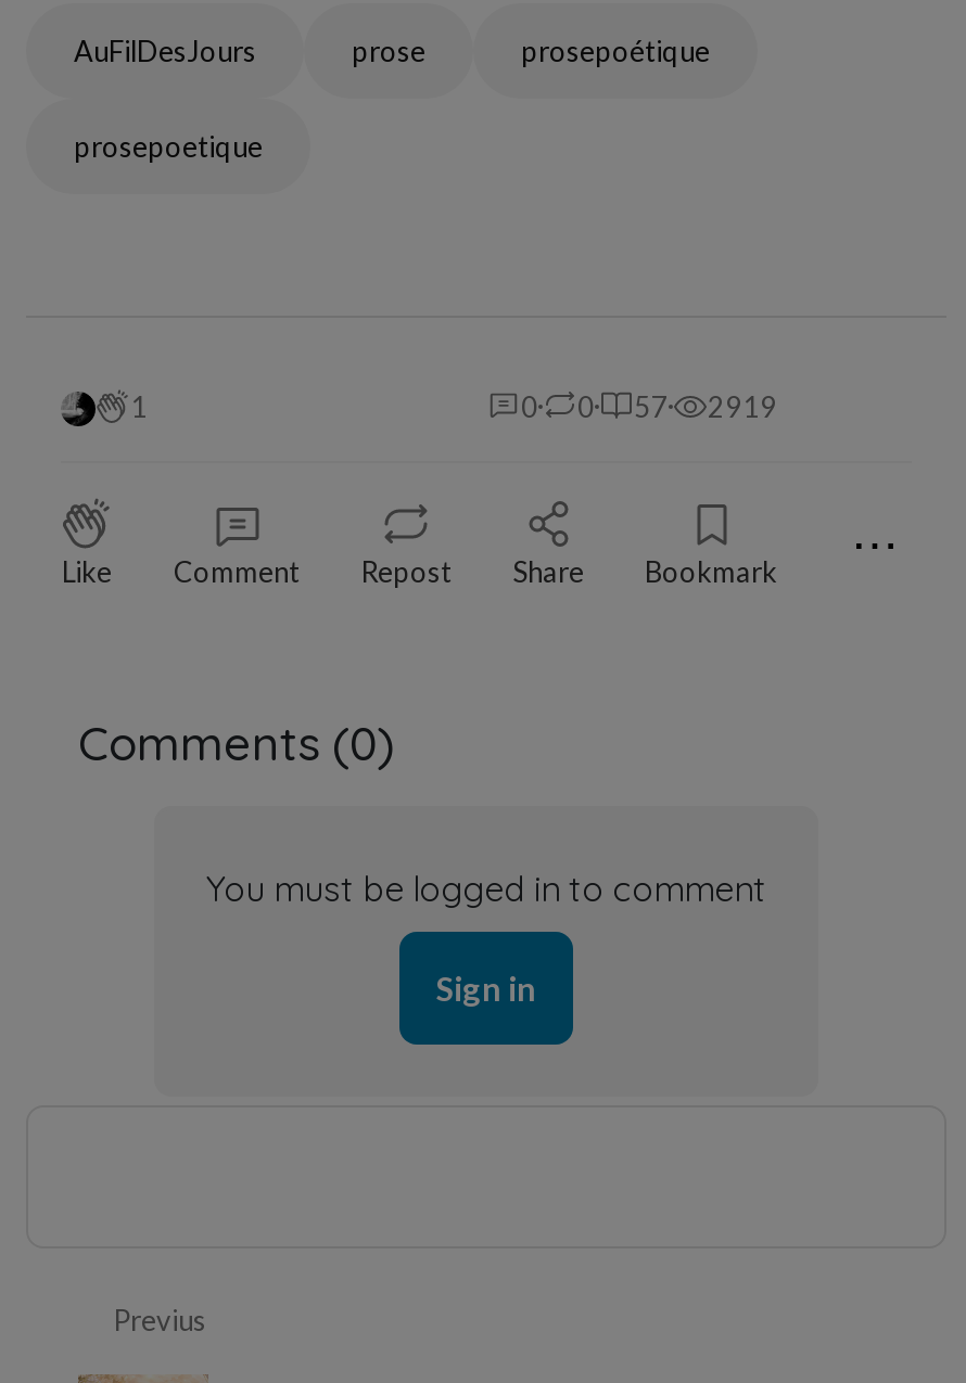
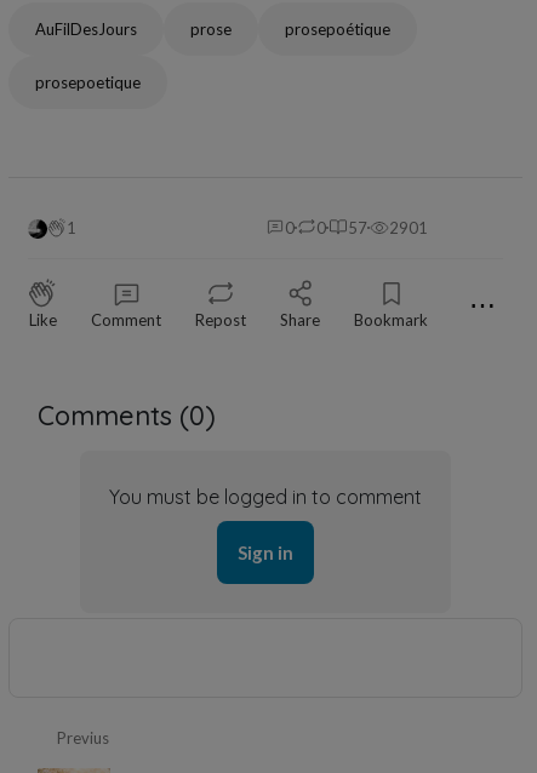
- 0 0 57 2919
+ 0 0 57 2901
